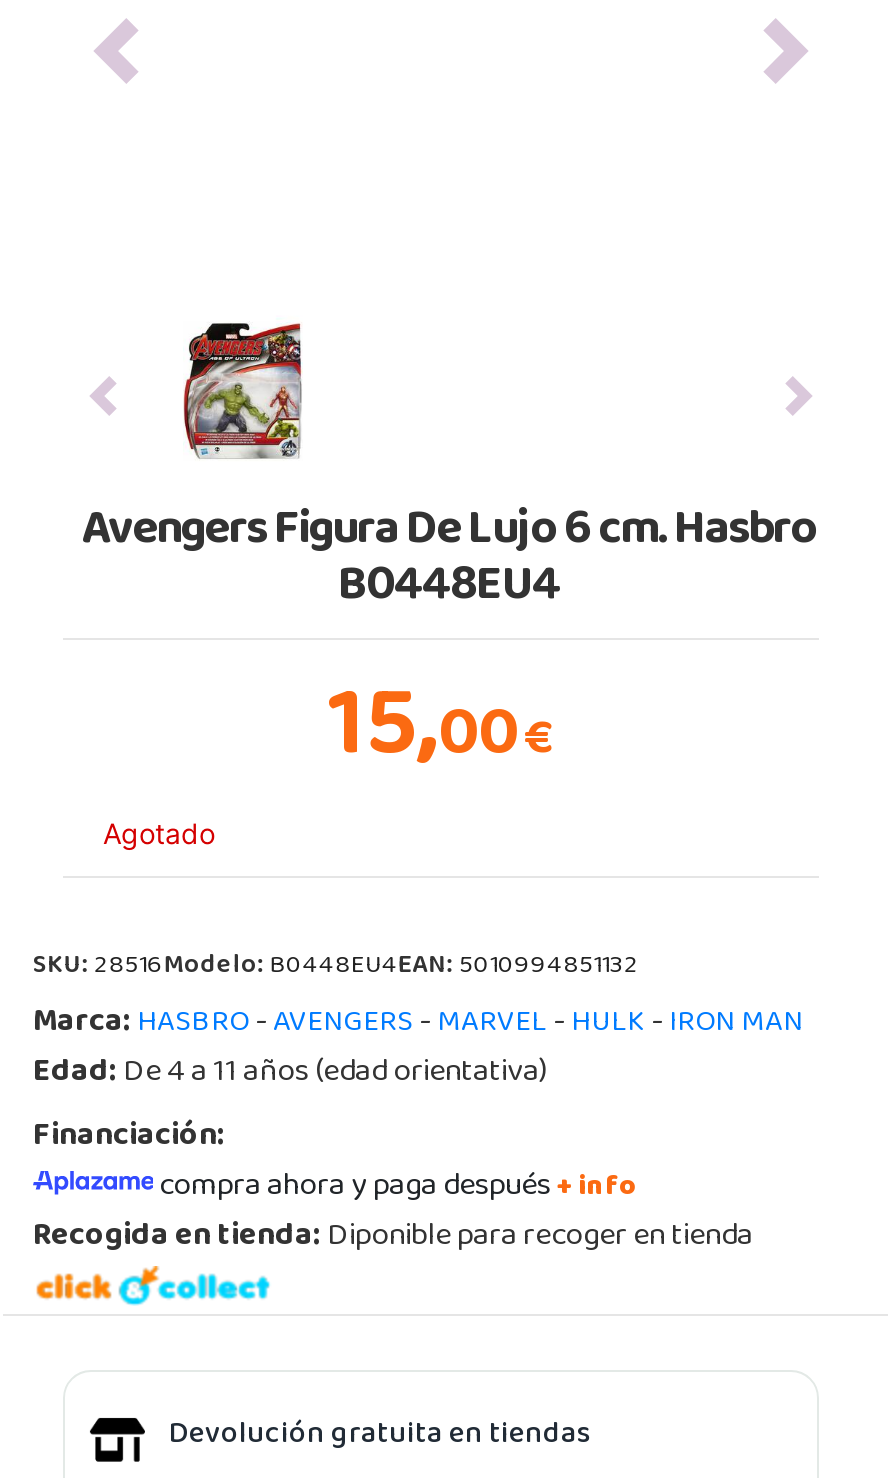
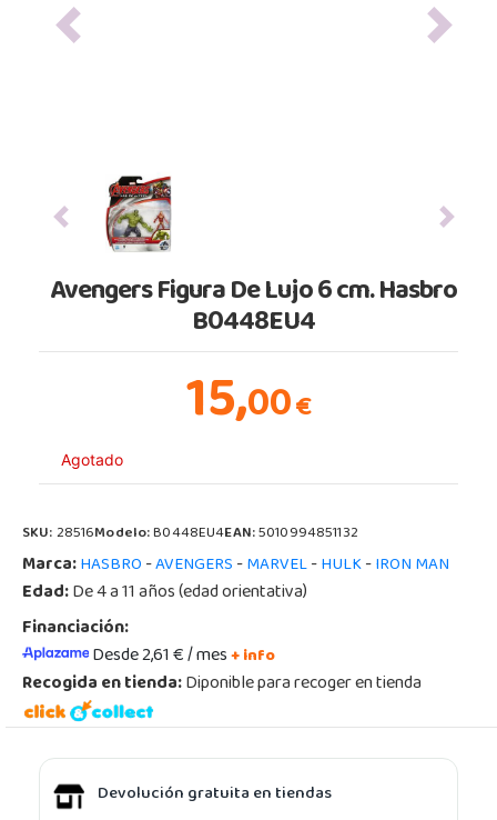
- compra ahora y paga después + info
+ Desde 2,61 € / mes+ info
